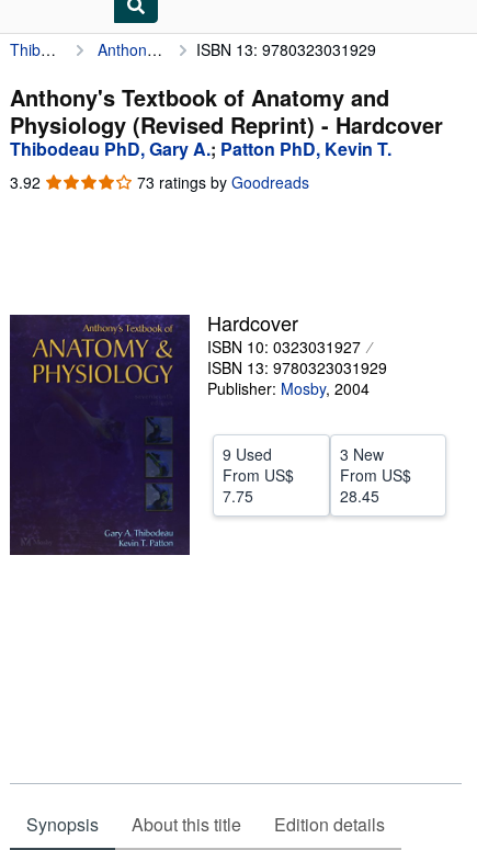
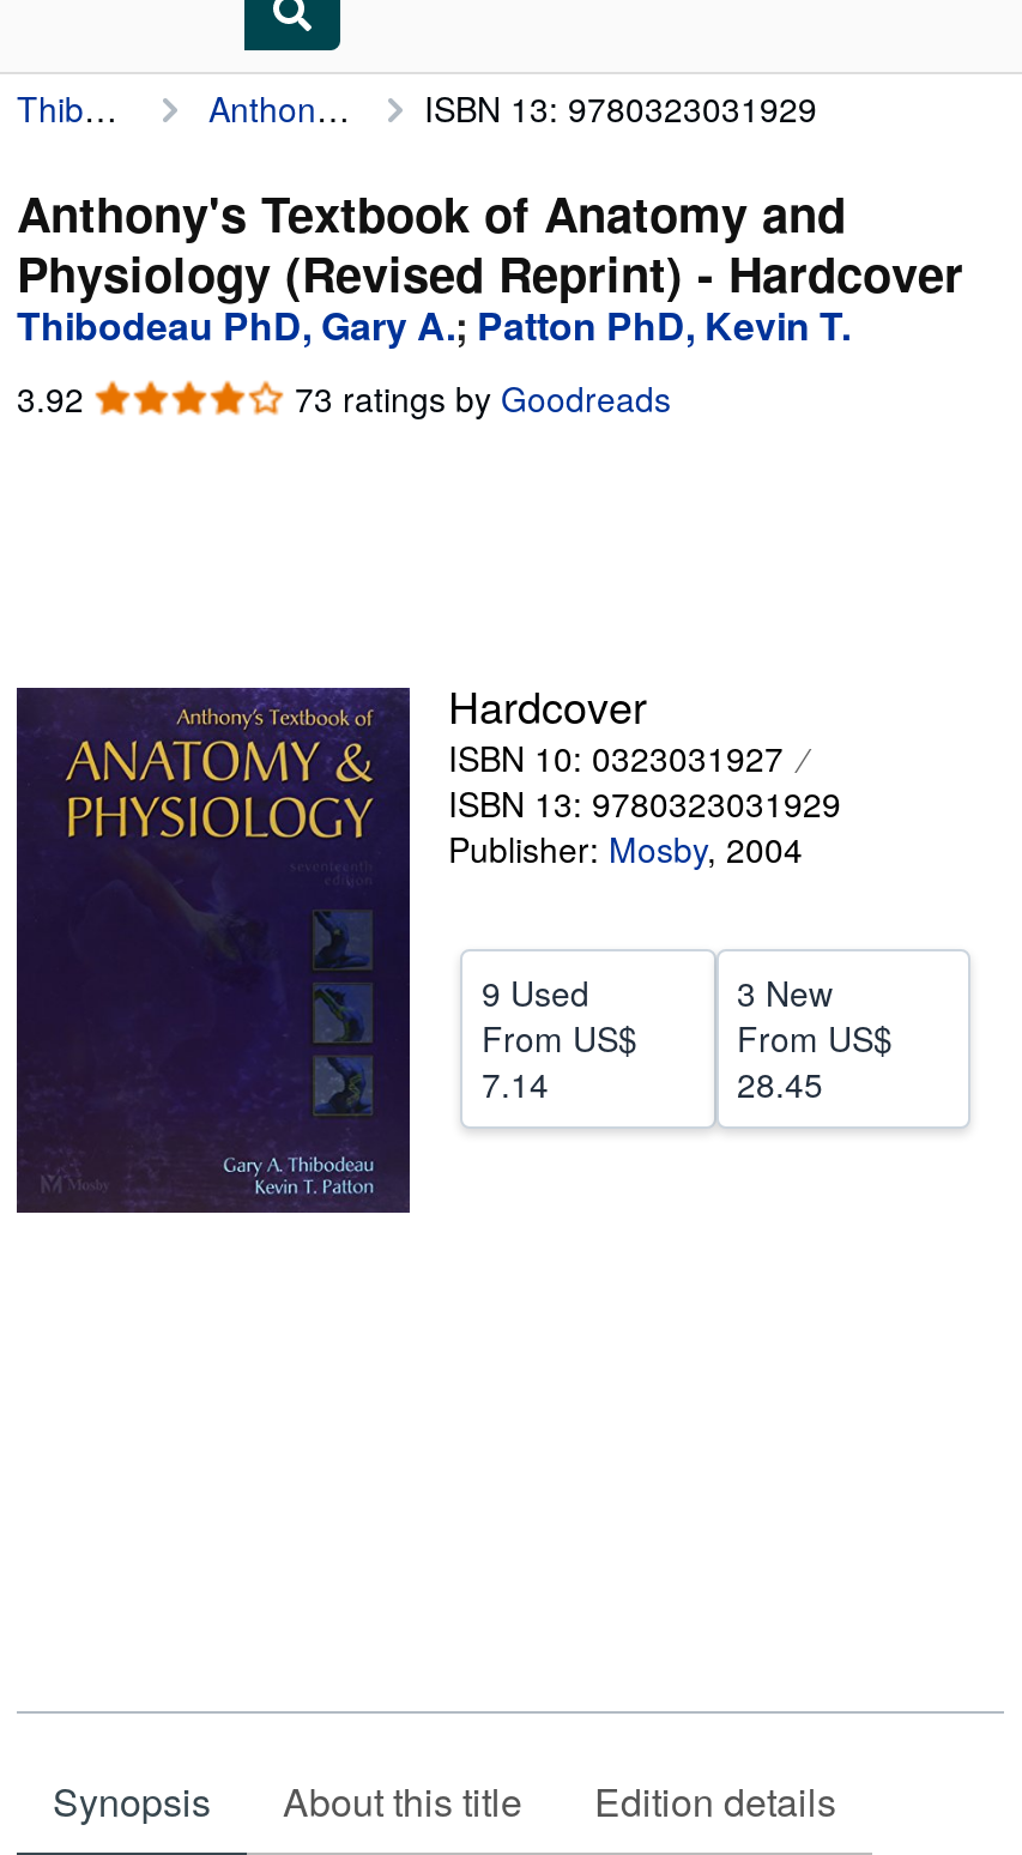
- 7.75
+ 7.14
